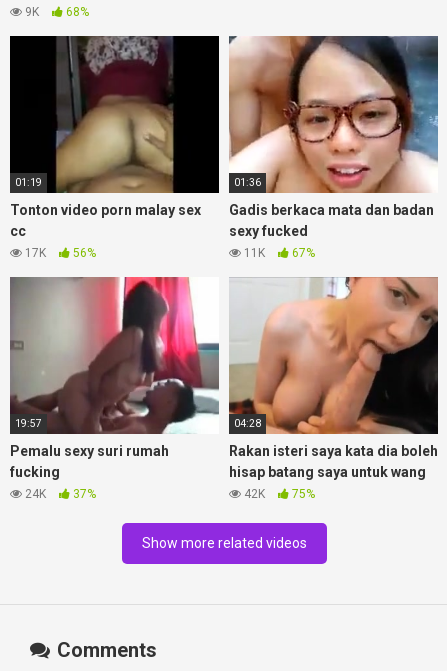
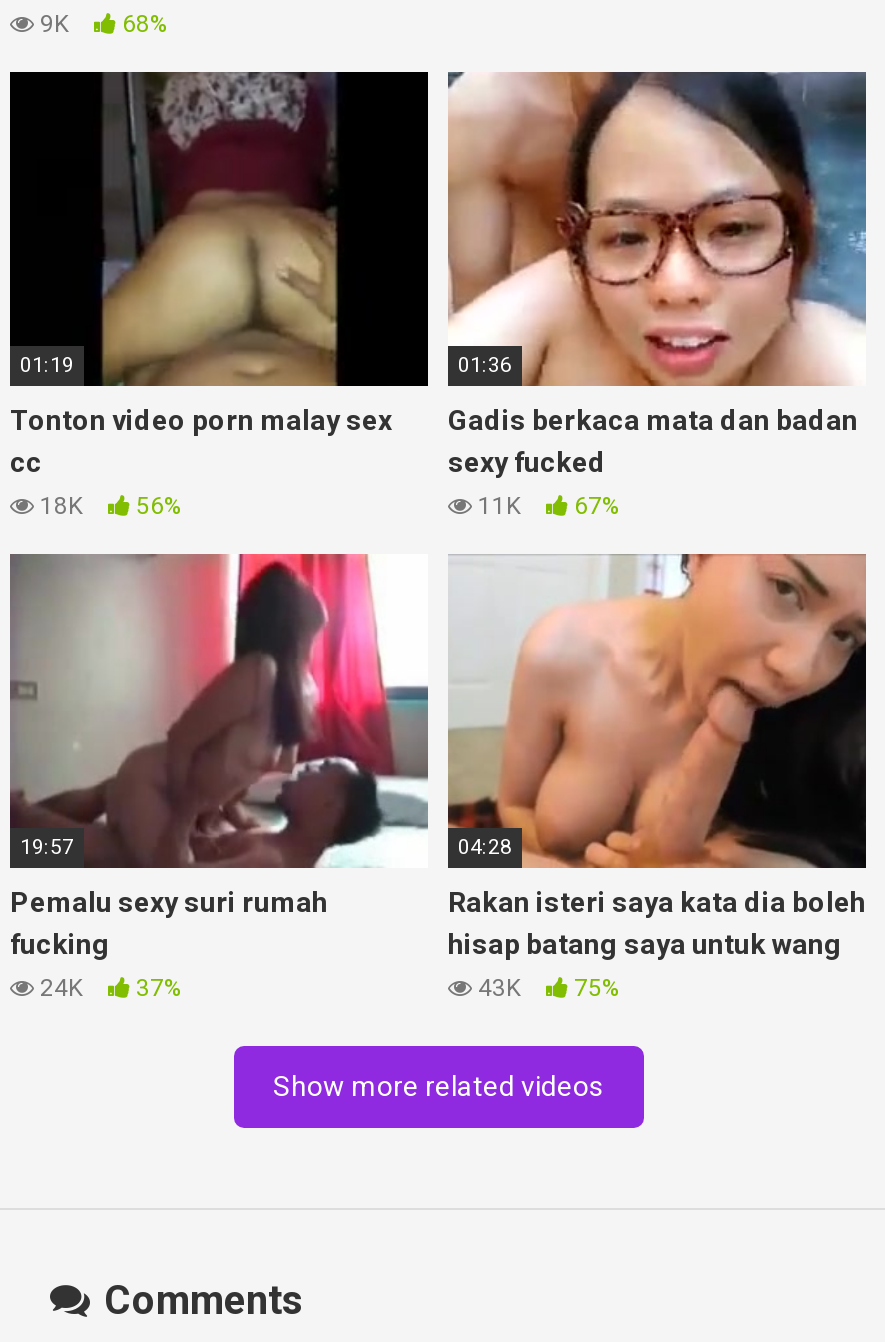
- 17K 56%
+ 18K 56%

- 42K 75%
+ 43K 75%
